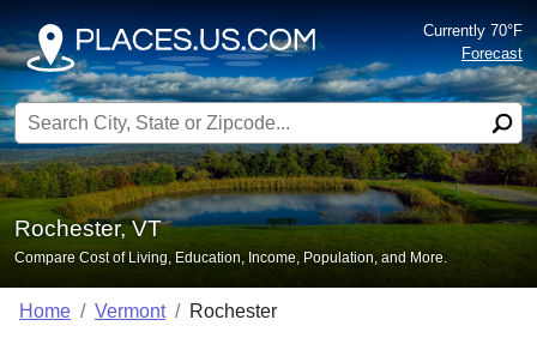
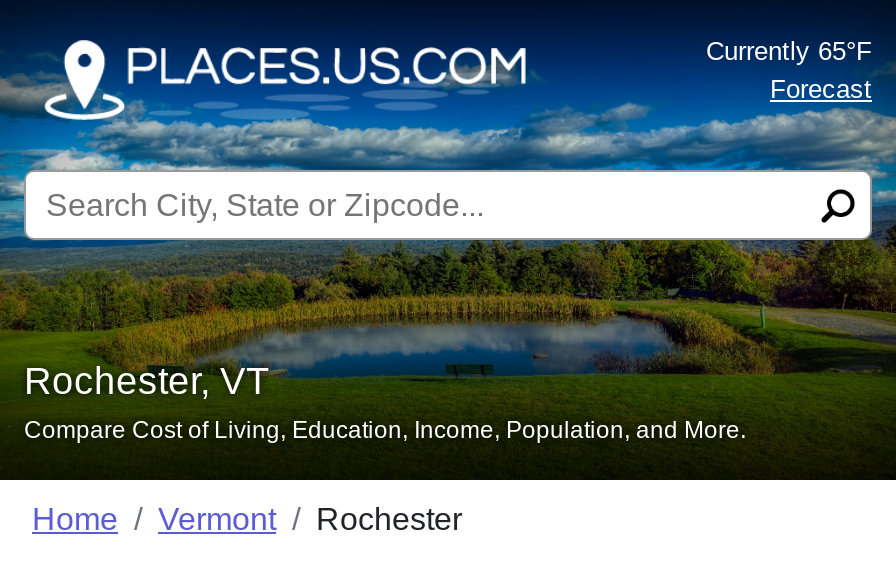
- Currently 70°F
+ Currently 65°F
